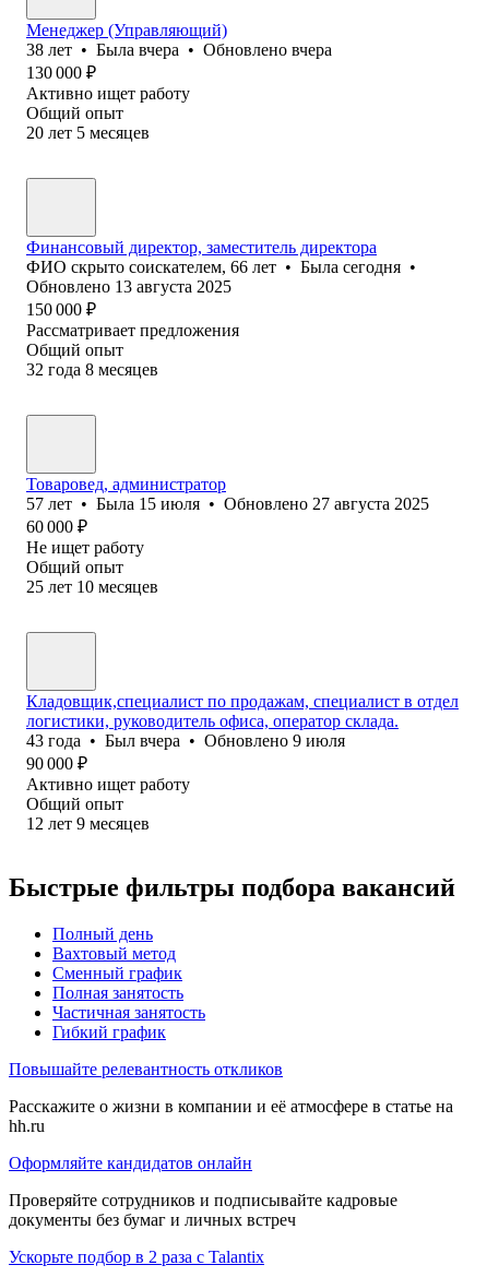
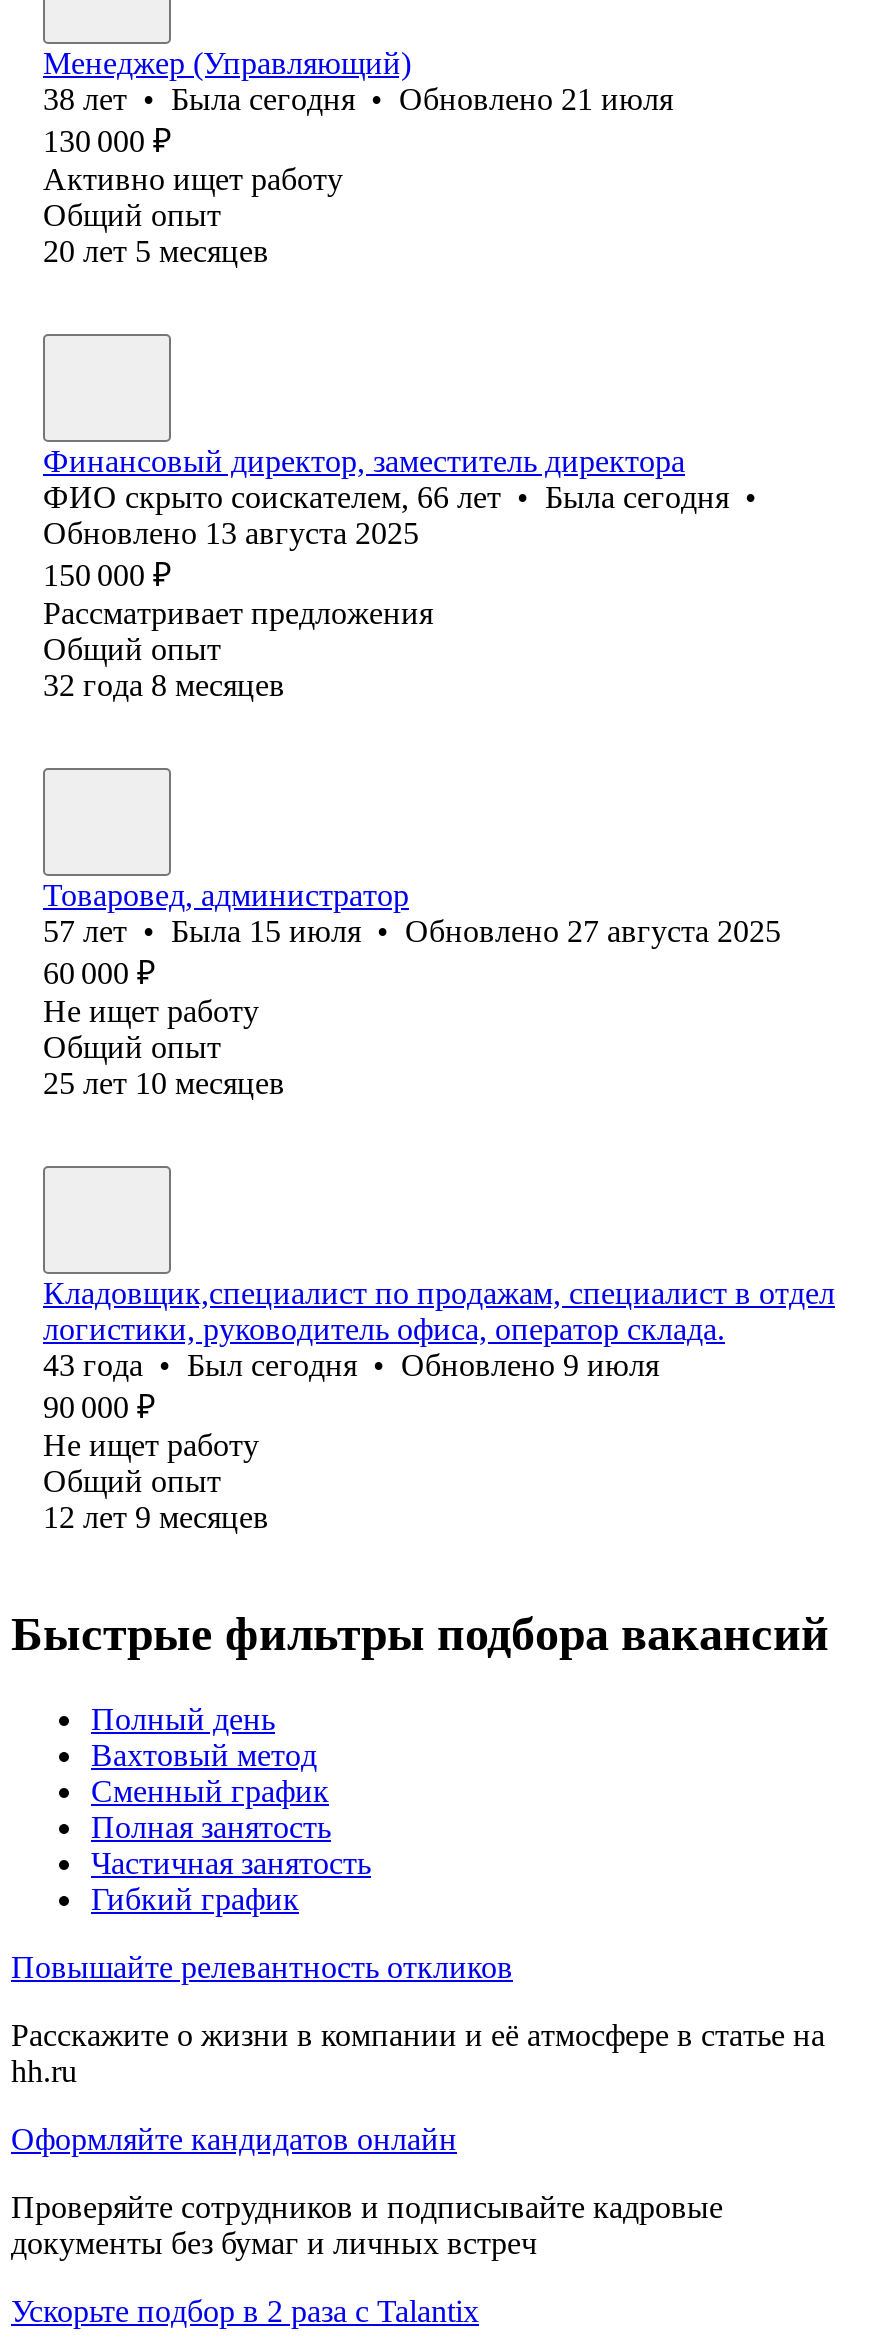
- 38 лет • Была вчера • Обновлено вчера
+ 38 лет • Была сегодня • Обновлено 21 июля

- 43 года • Был вчера • Обновлено 9 июля
+ 43 года • Был сегодня • Обновлено 9 июля

- Активно ищет работу
+ Не ищет работу
